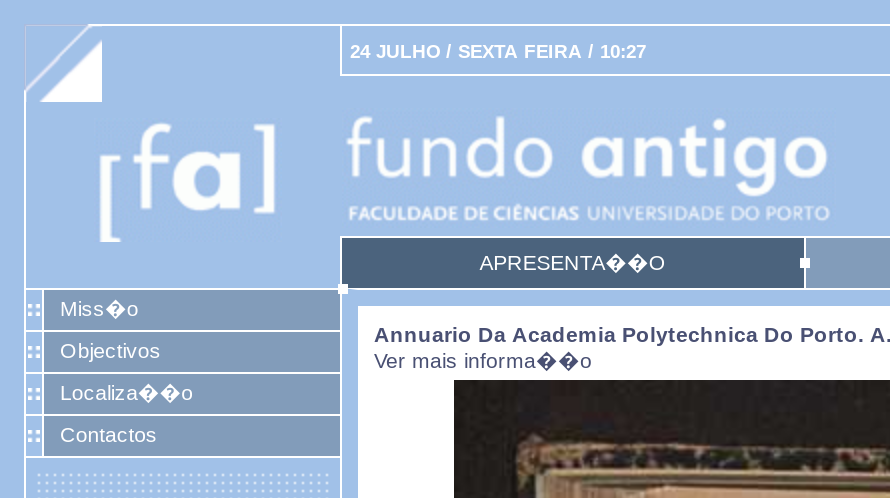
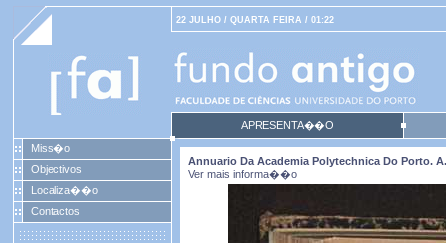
- 24 JULHO / SEXTA FEIRA / 10:27
+ 22 JULHO / QUARTA FEIRA / 01:22
